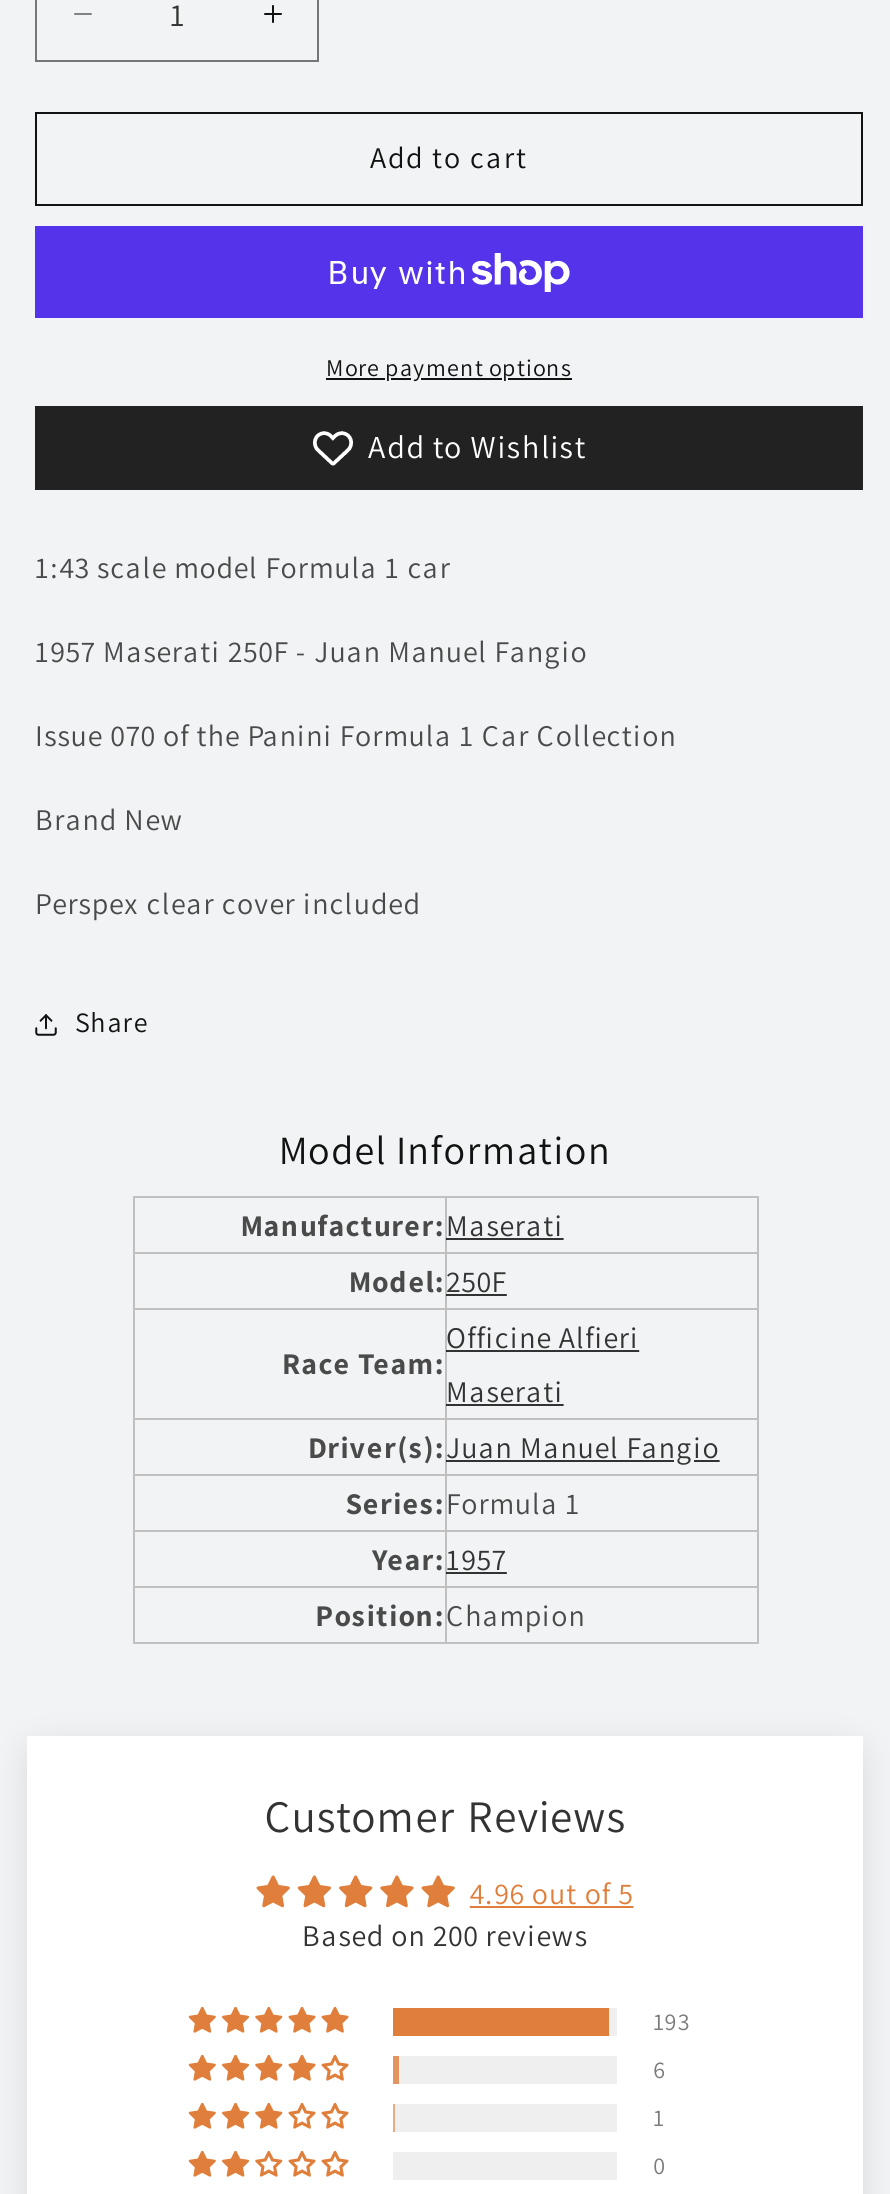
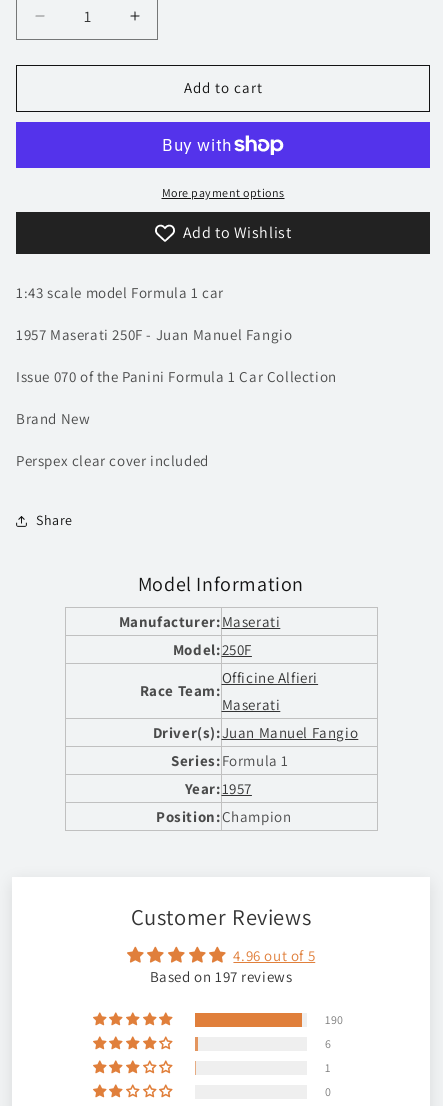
- Based on 200 reviews
+ Based on 197 reviews

- 193
+ 190
